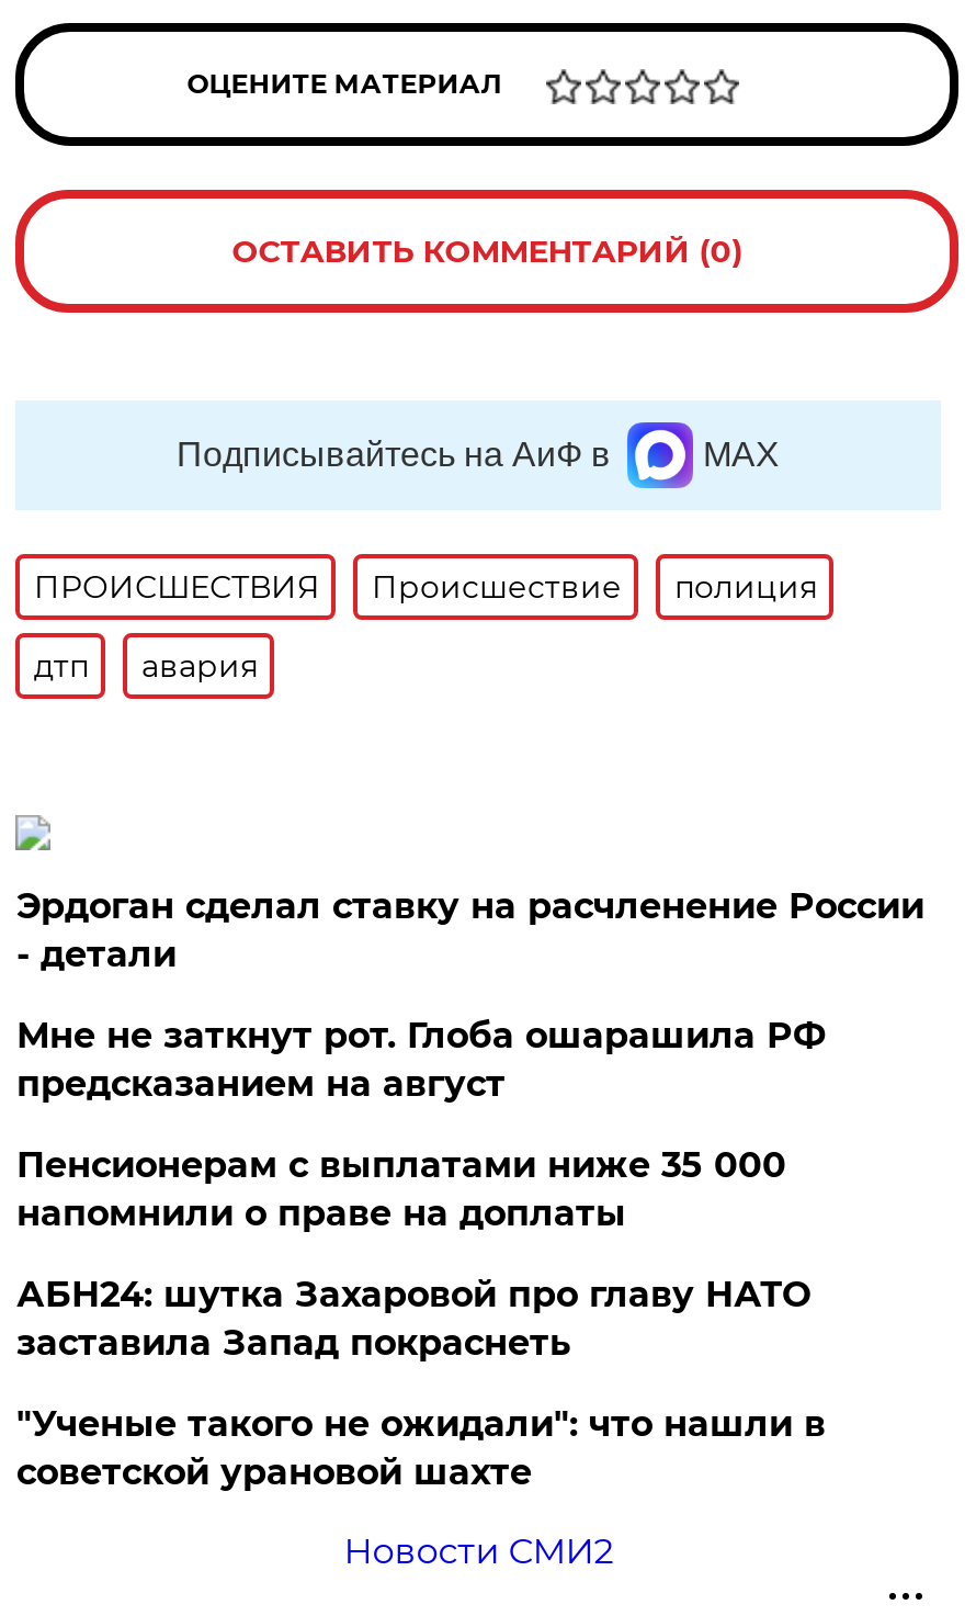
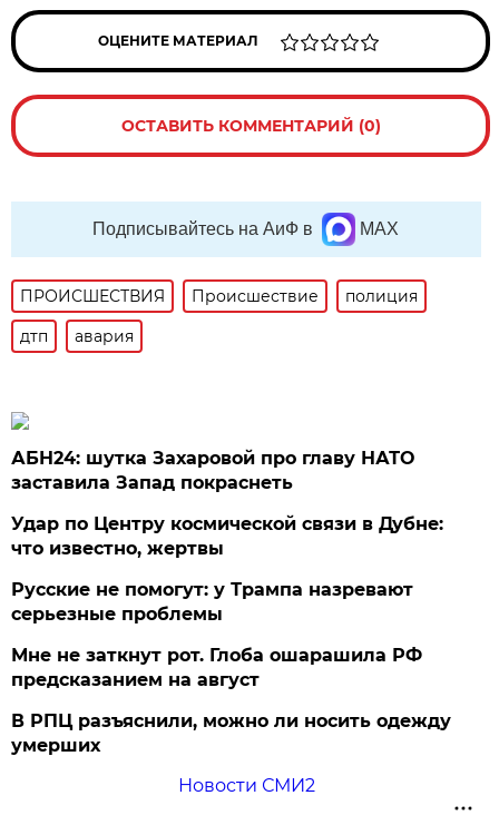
- Эрдоган сделал ставку на расчленение России
- - детали
- Пенсионерам с выплатами ниже 35 000
- напомнили о праве на доплаты

moved down: Мне не заткнут рот. Глоба ошарашила РФ | предсказанием на август

moved up: АБН24: шутка Захаровой про главу НАТО | заставила Запад покраснеть

- "Ученые такого не ожидали": что нашли в
- советской урановой шахте
+ Удар по Центру космической связи в Дубне:
+ что известно, жертвы
+ Русские не помогут: у Трампа назревают
+ серьезные проблемы
+ В РПЦ разъяснили, можно ли носить одежду
+ умерших
